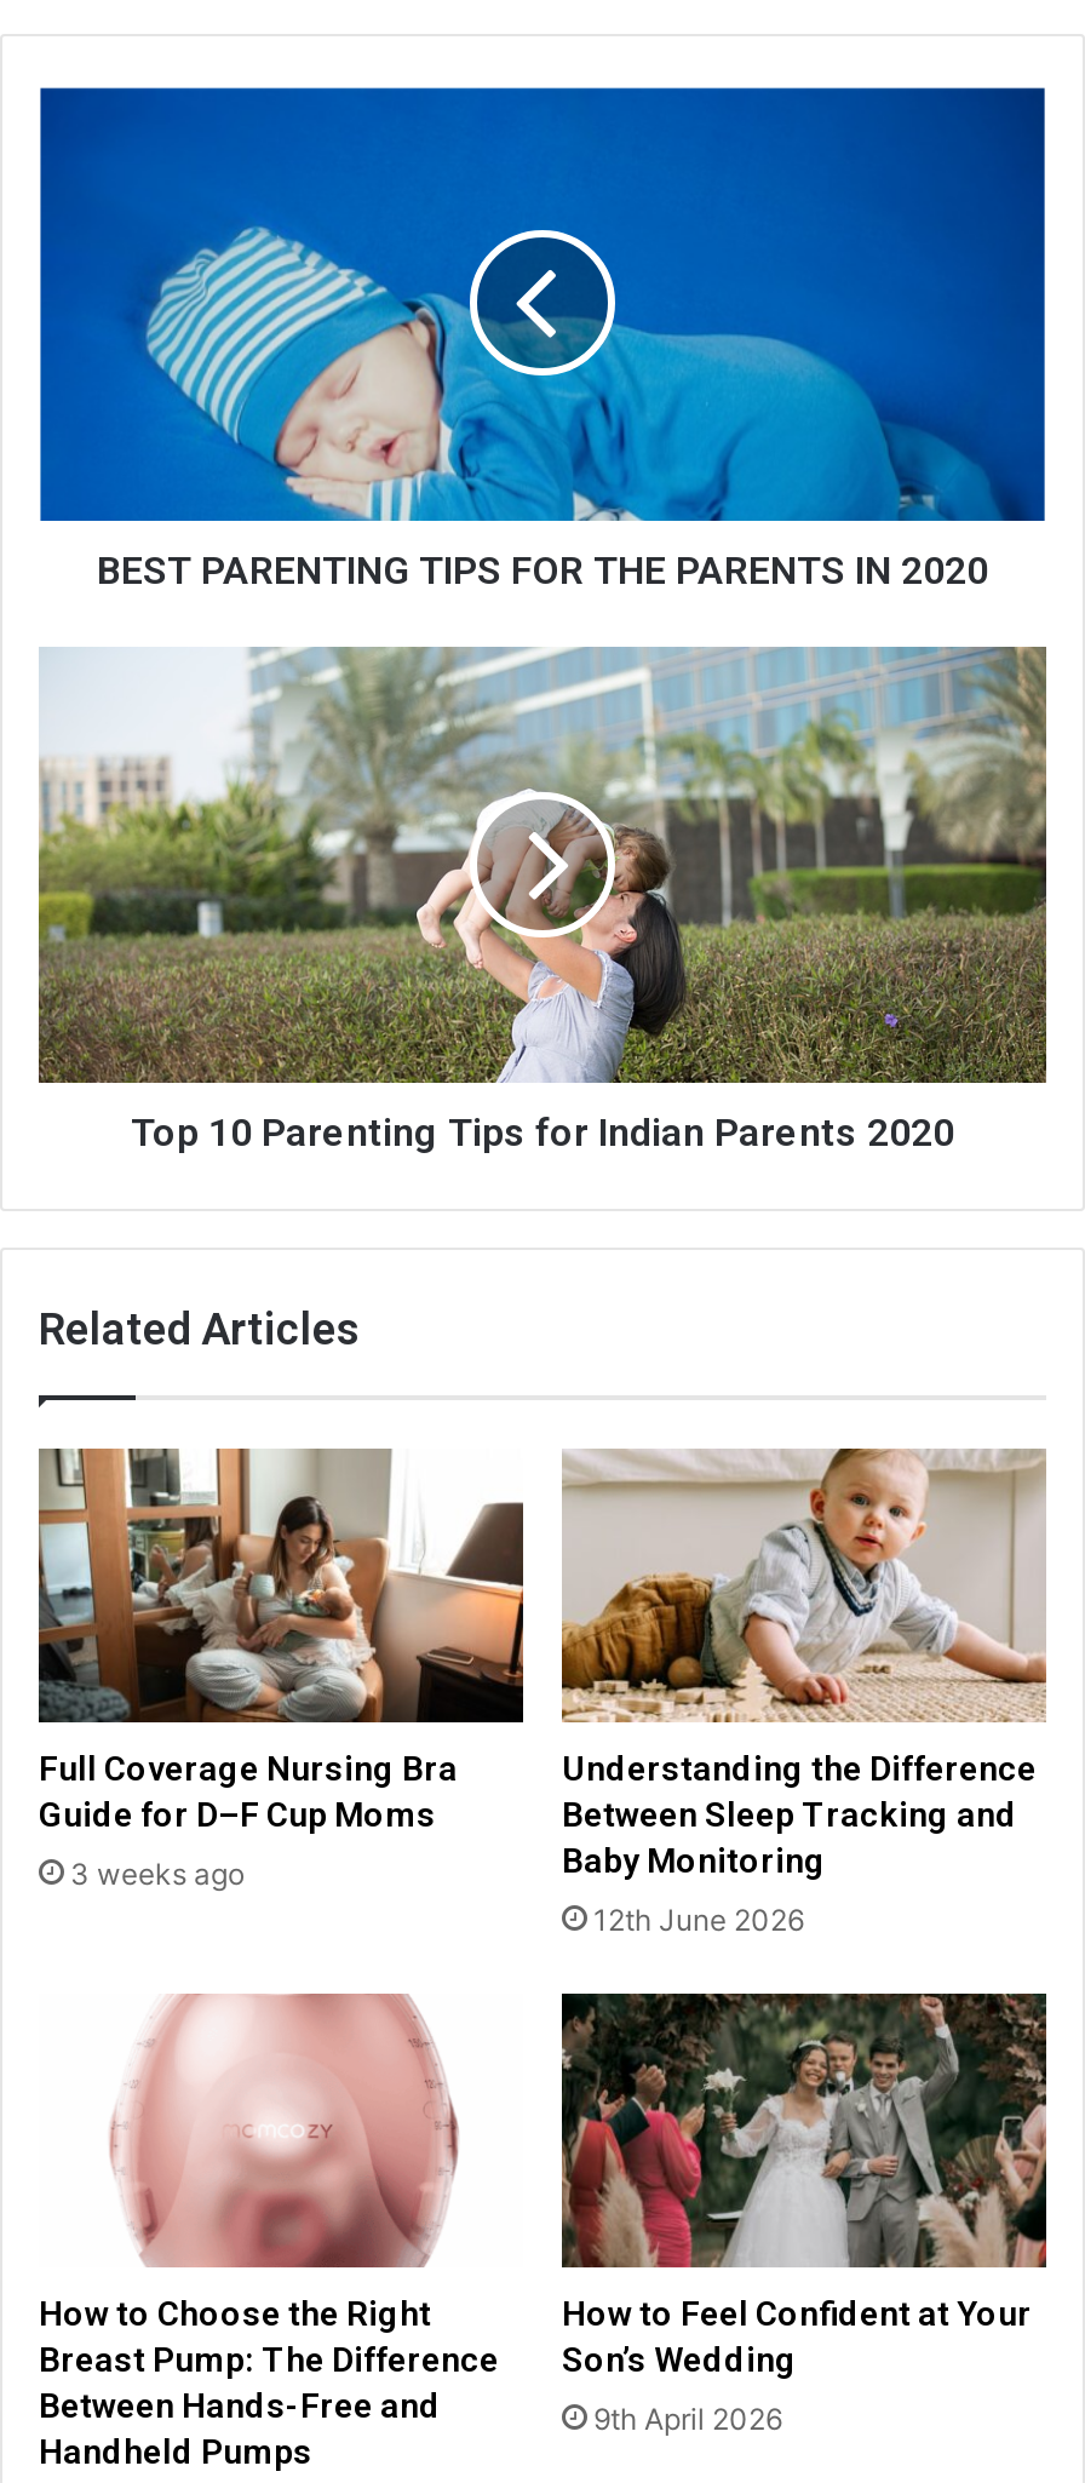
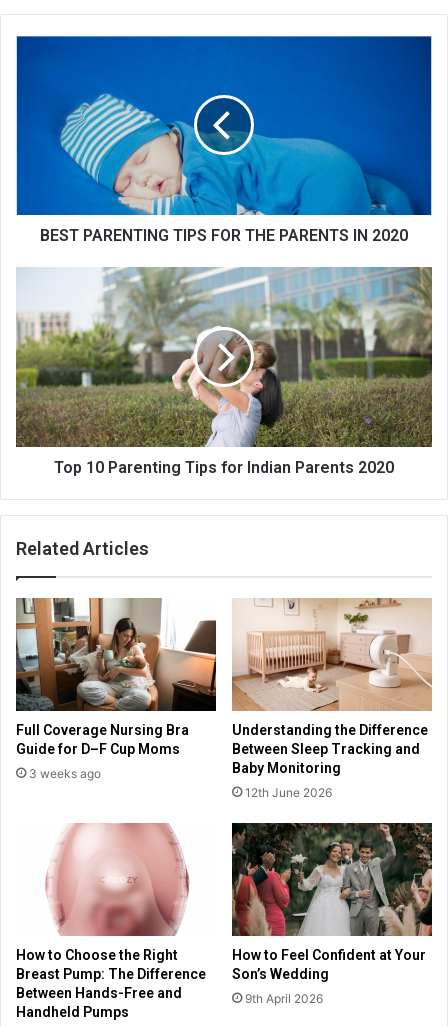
- [image]
+ [image]
